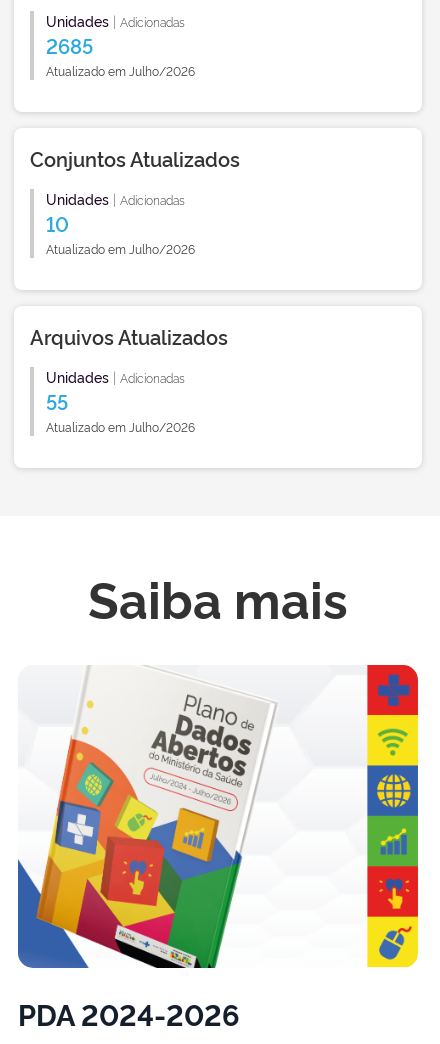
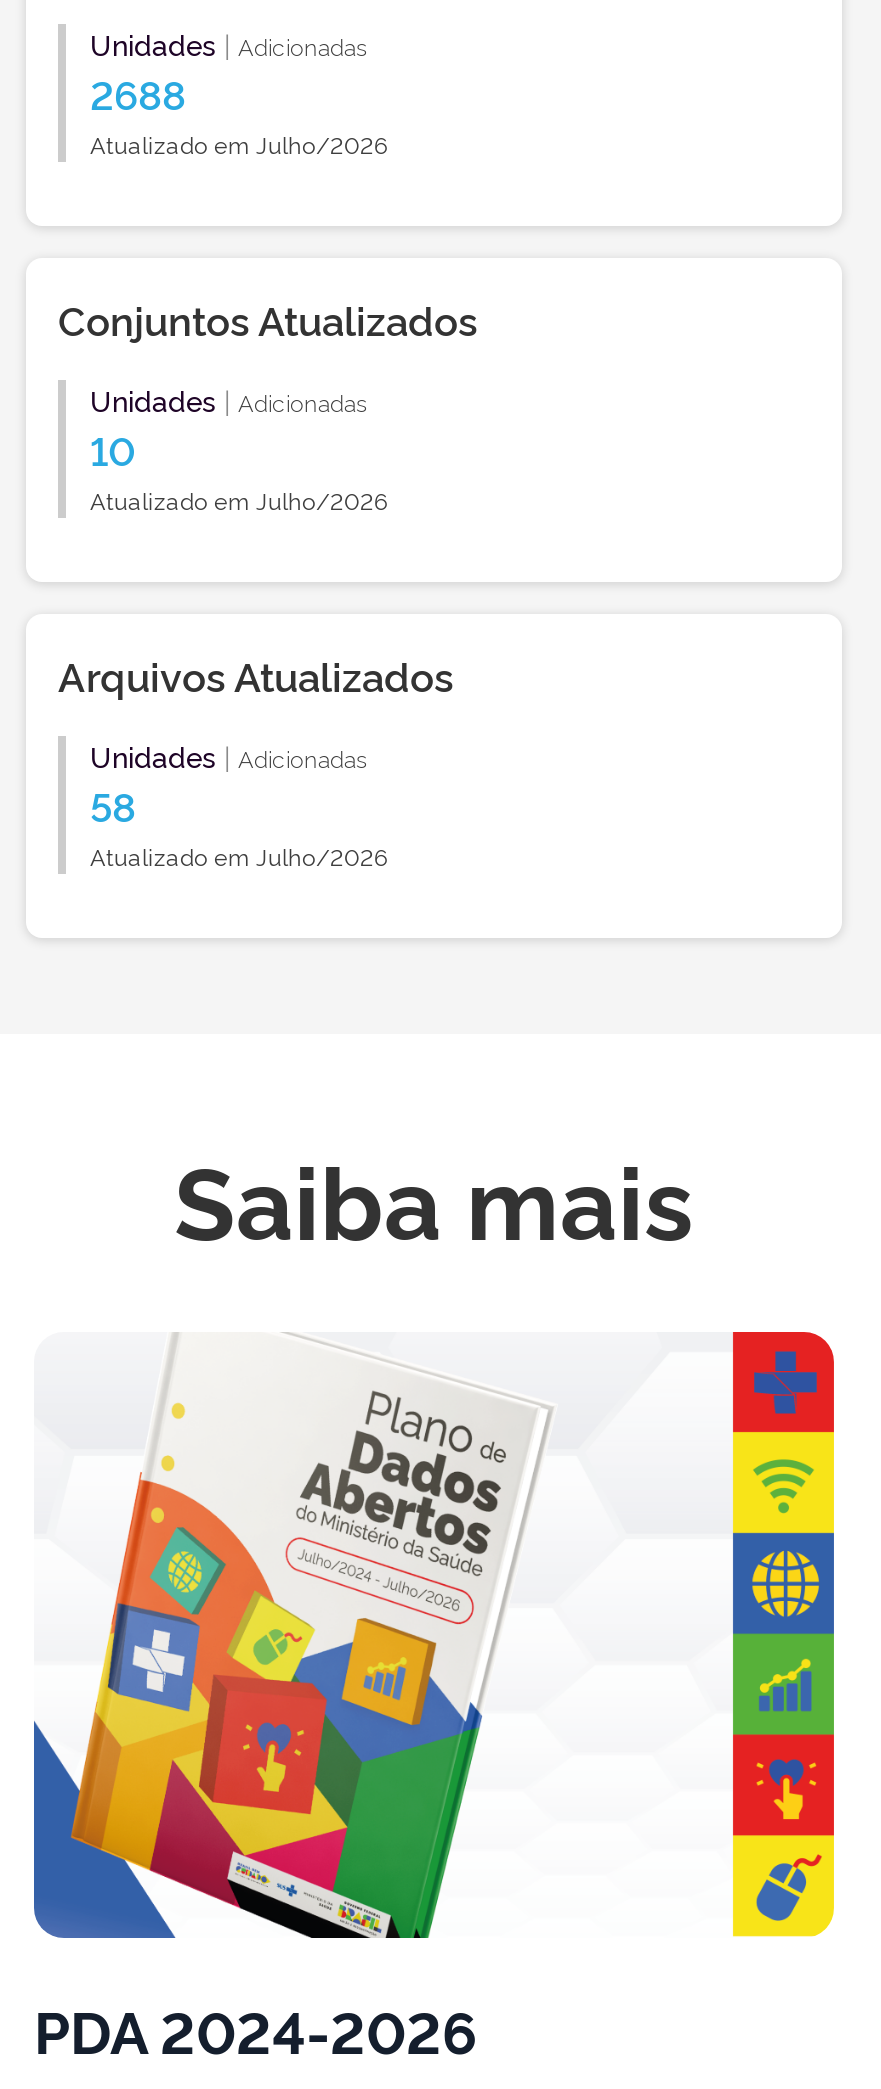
- 2685
+ 2688

- 55
+ 58
